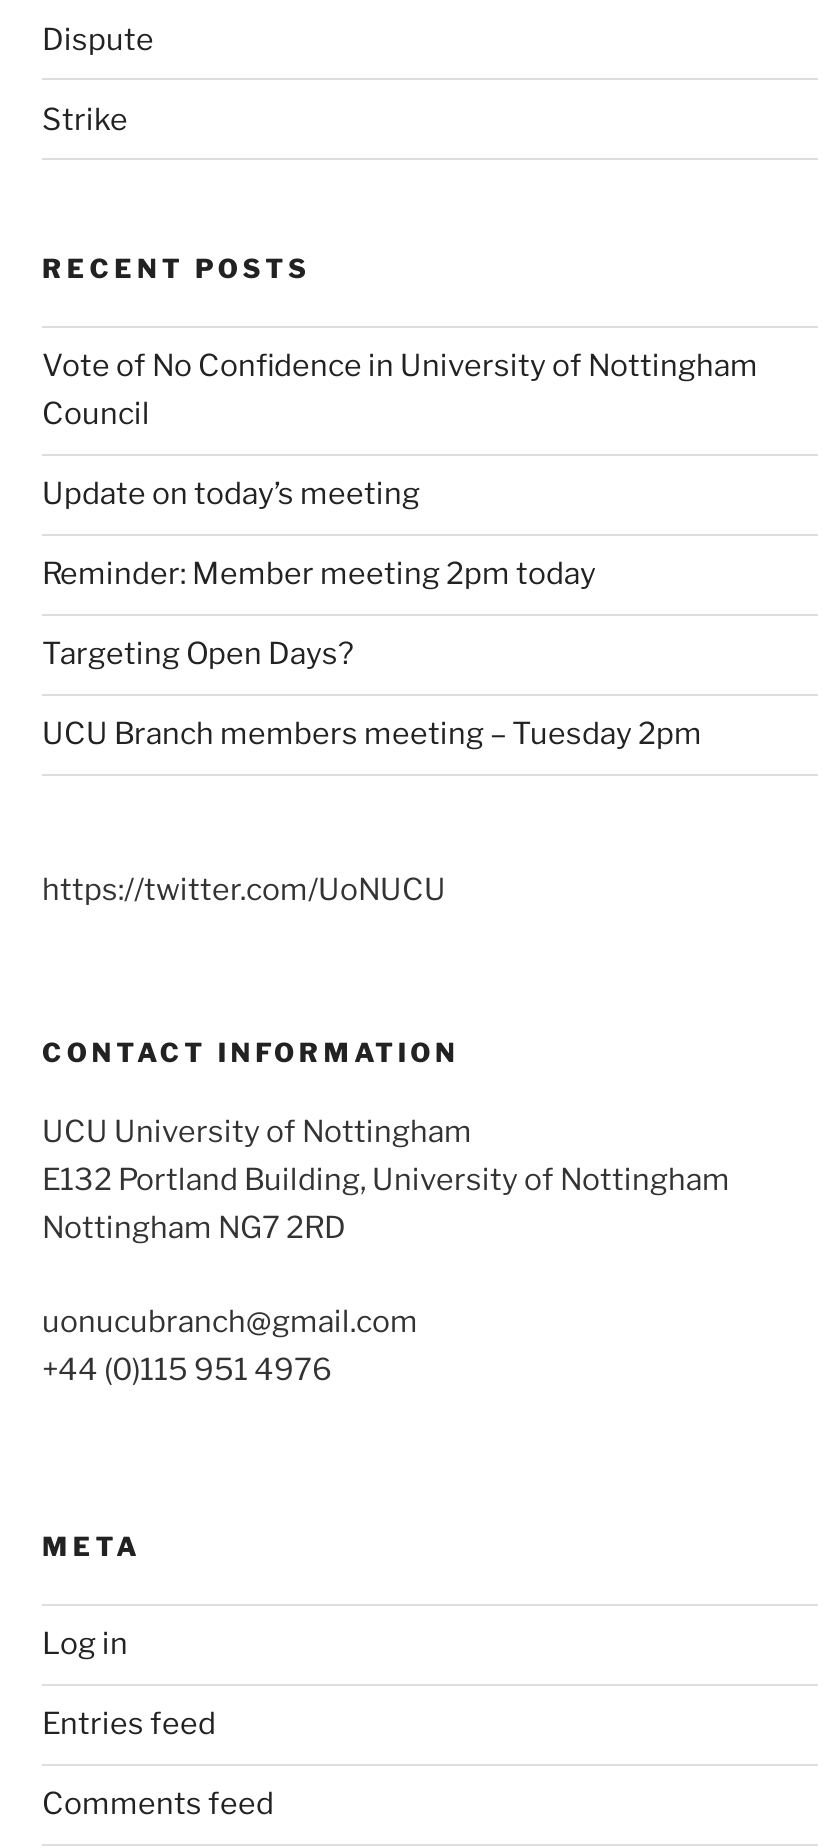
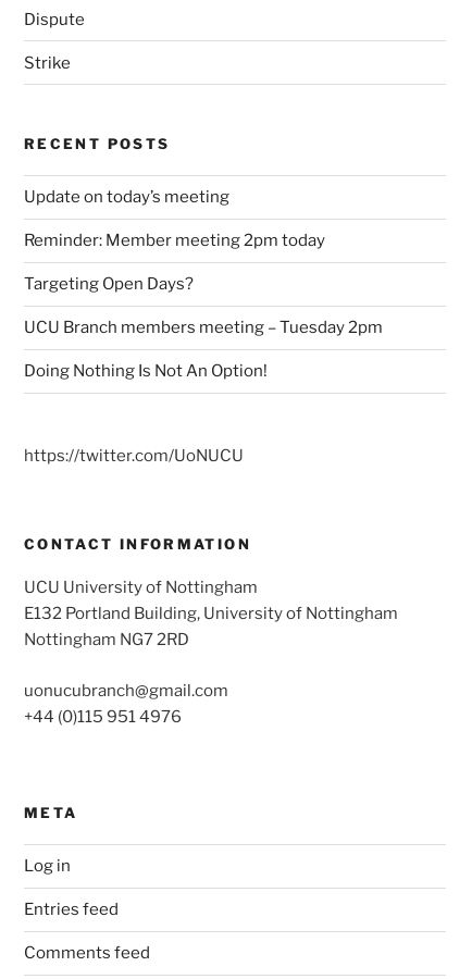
- Vote of No Confidence in University of Nottingham
- Council

moved up: Update on today’s meeting | Reminder: Member meeting 2pm today | Targeting Open Days? | UCU Branch members meeting – Tuesday 2pm

+ Doing Nothing Is Not An Option!
